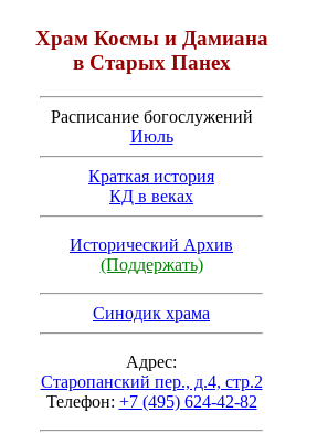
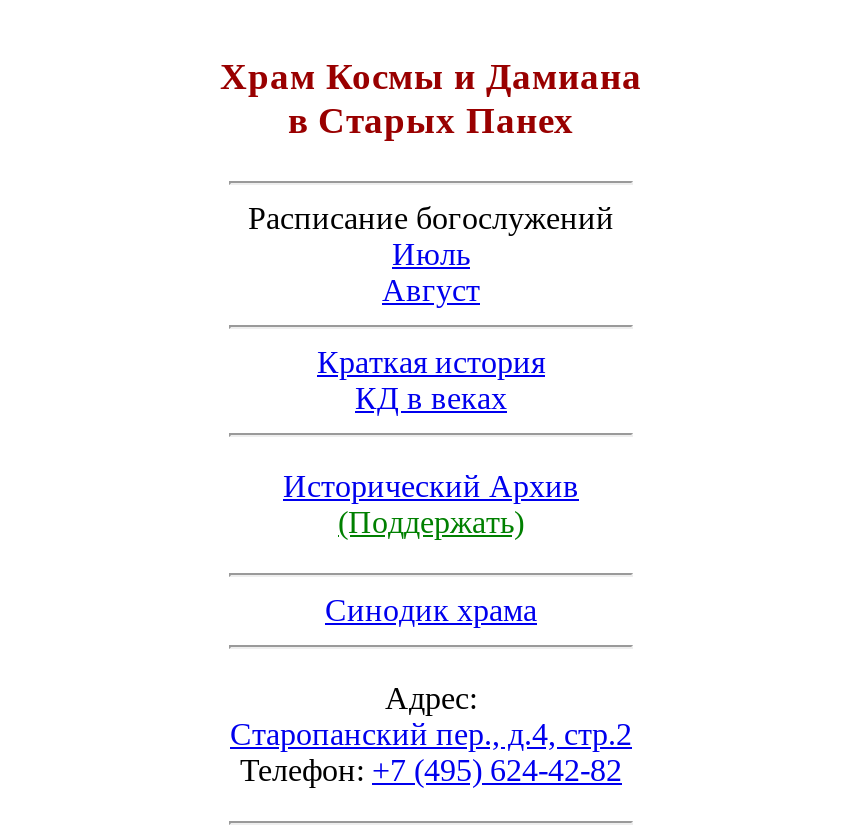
+ Август
